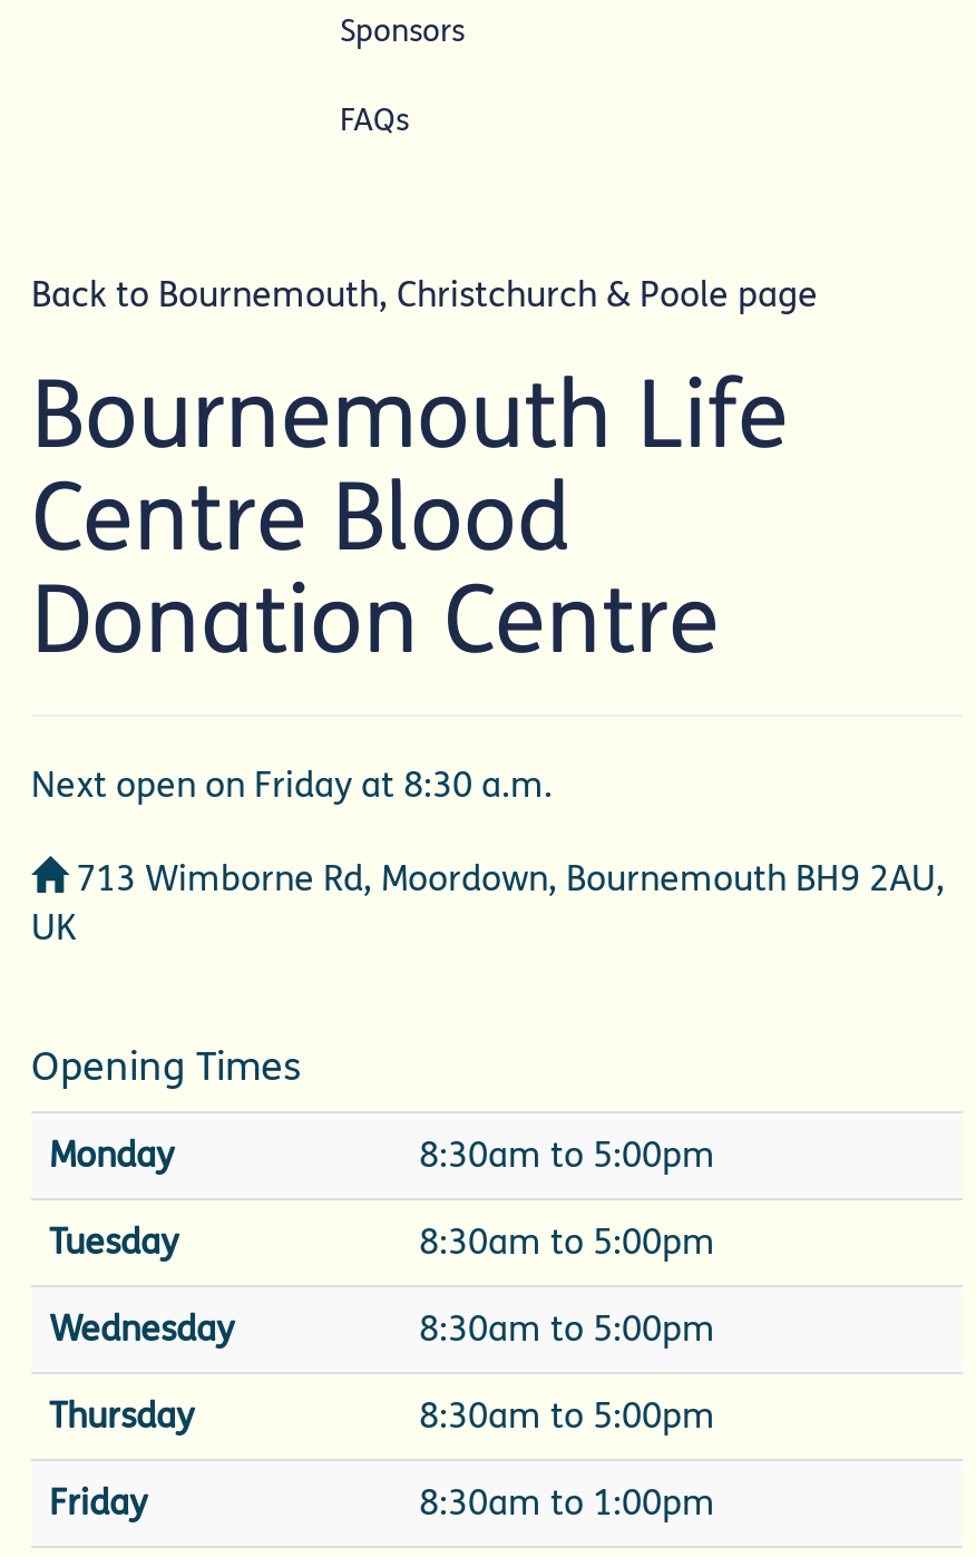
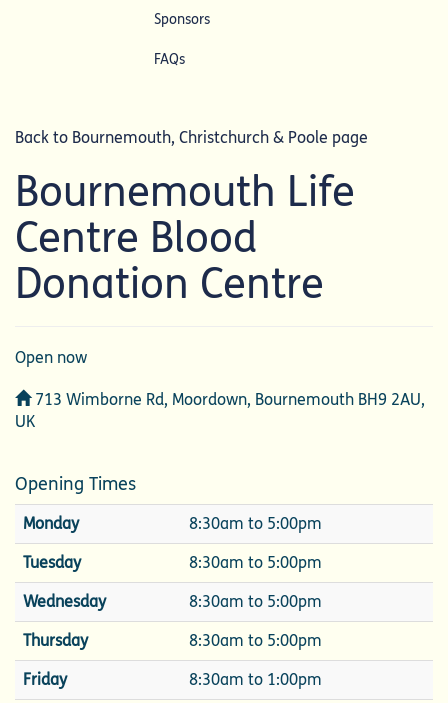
- Next open on Friday at 8:30 a.m.
+ Open now
